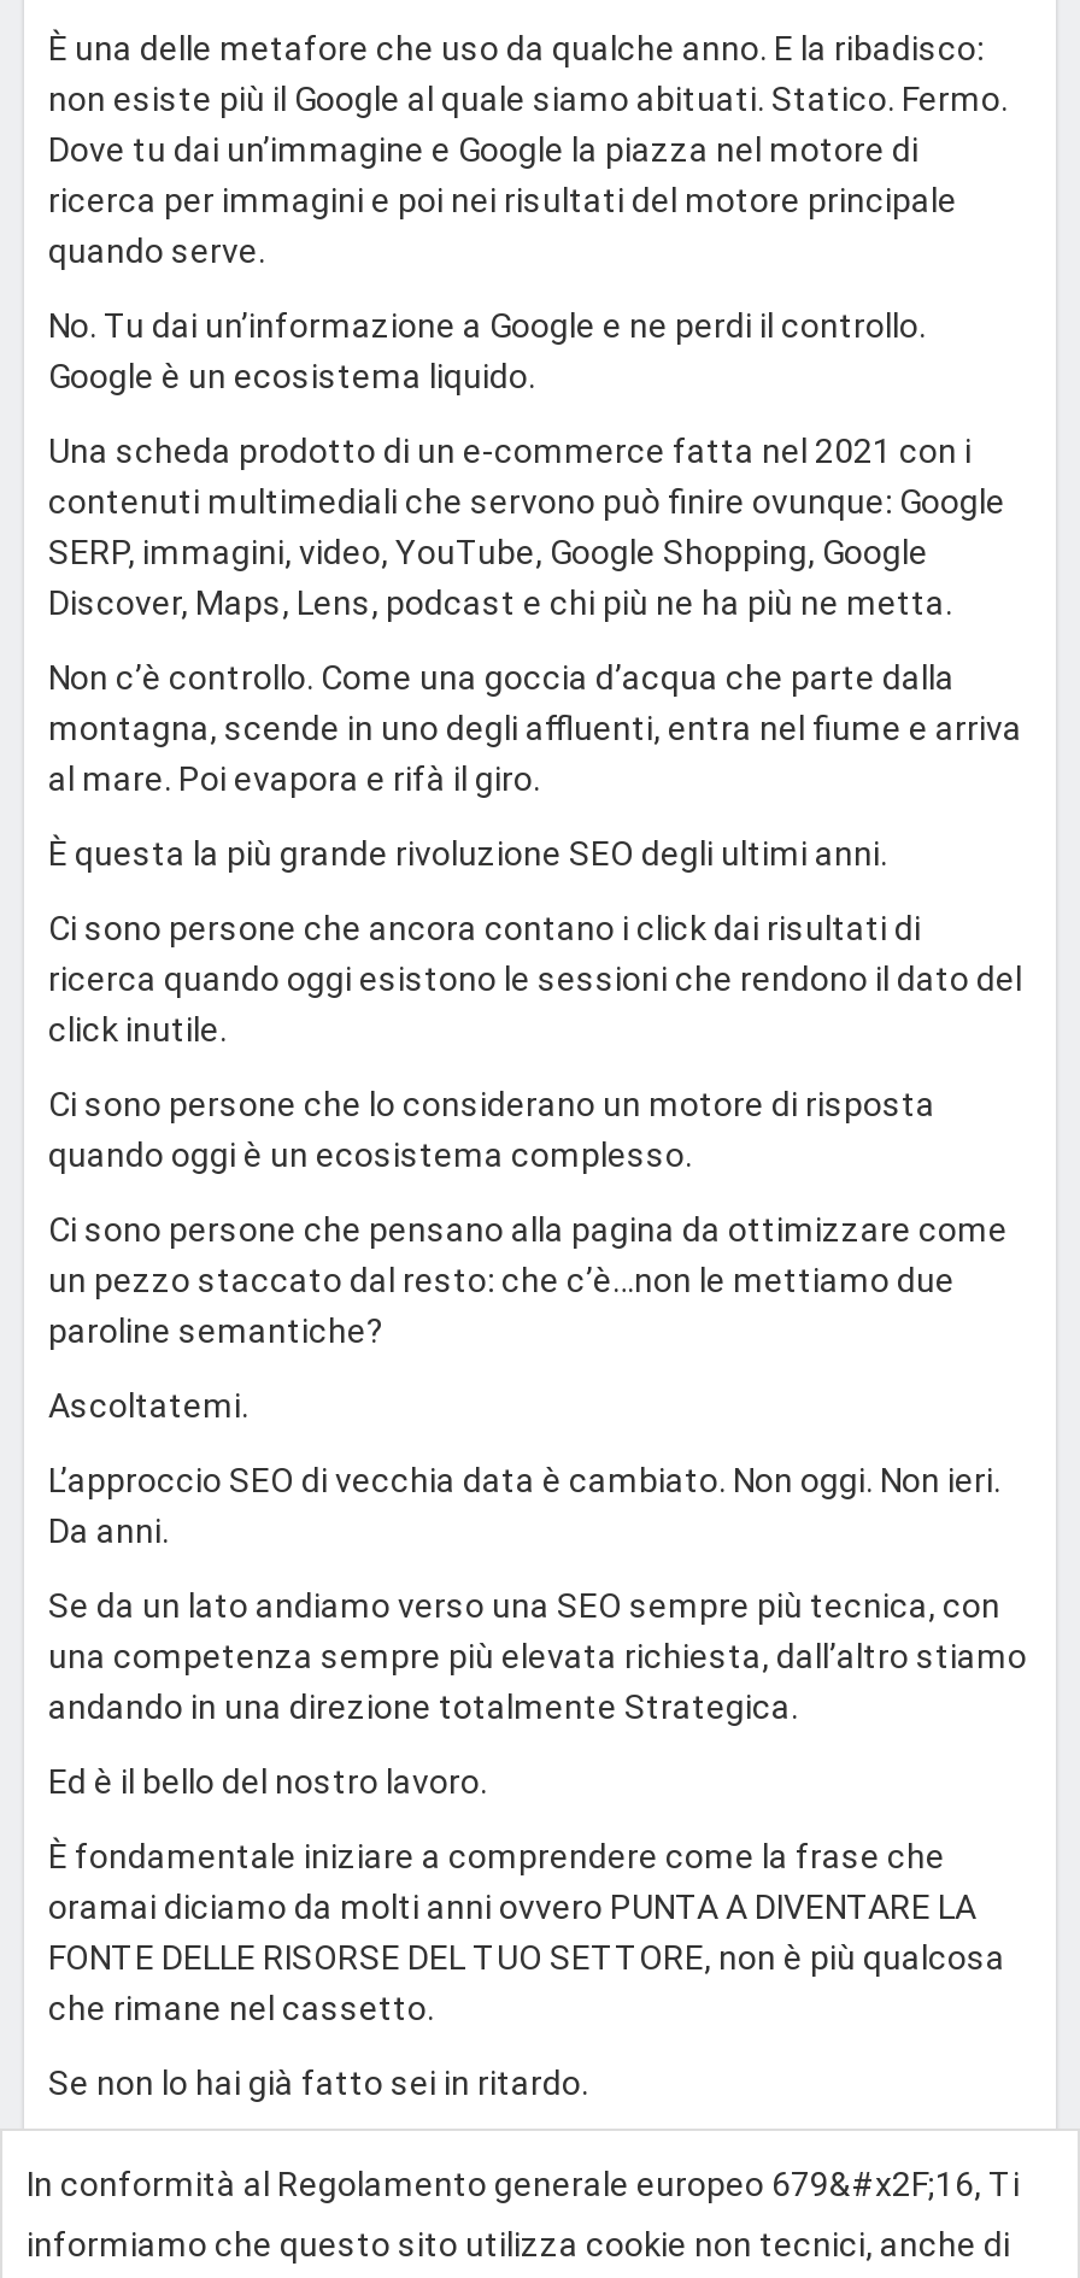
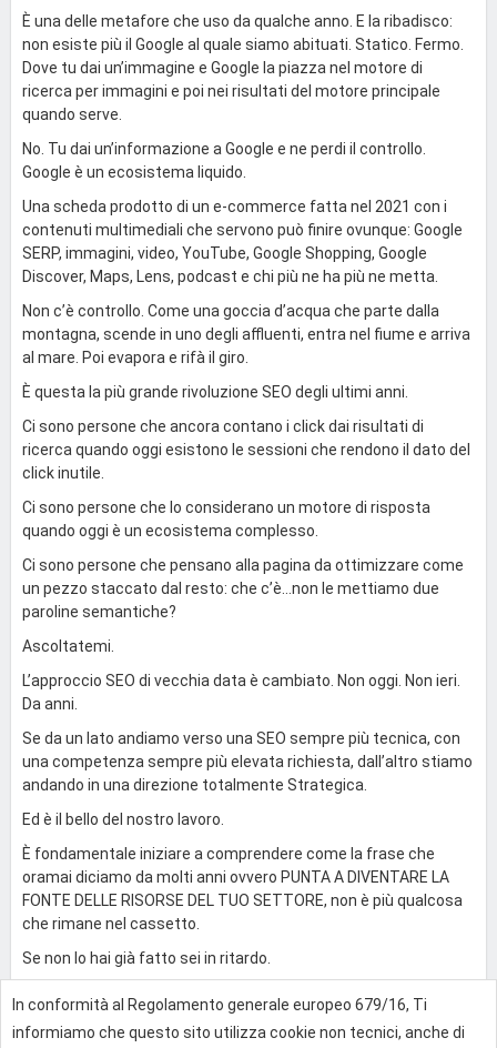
- In conformità al Regolamento generale europeo 679&#x2F;16, Ti
+ In conformità al Regolamento generale europeo 679/16, Ti
